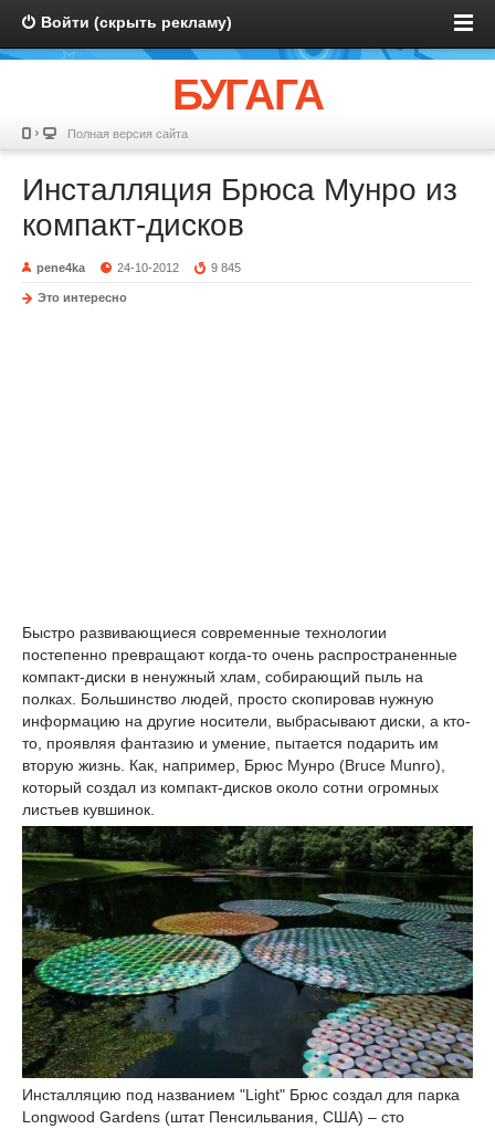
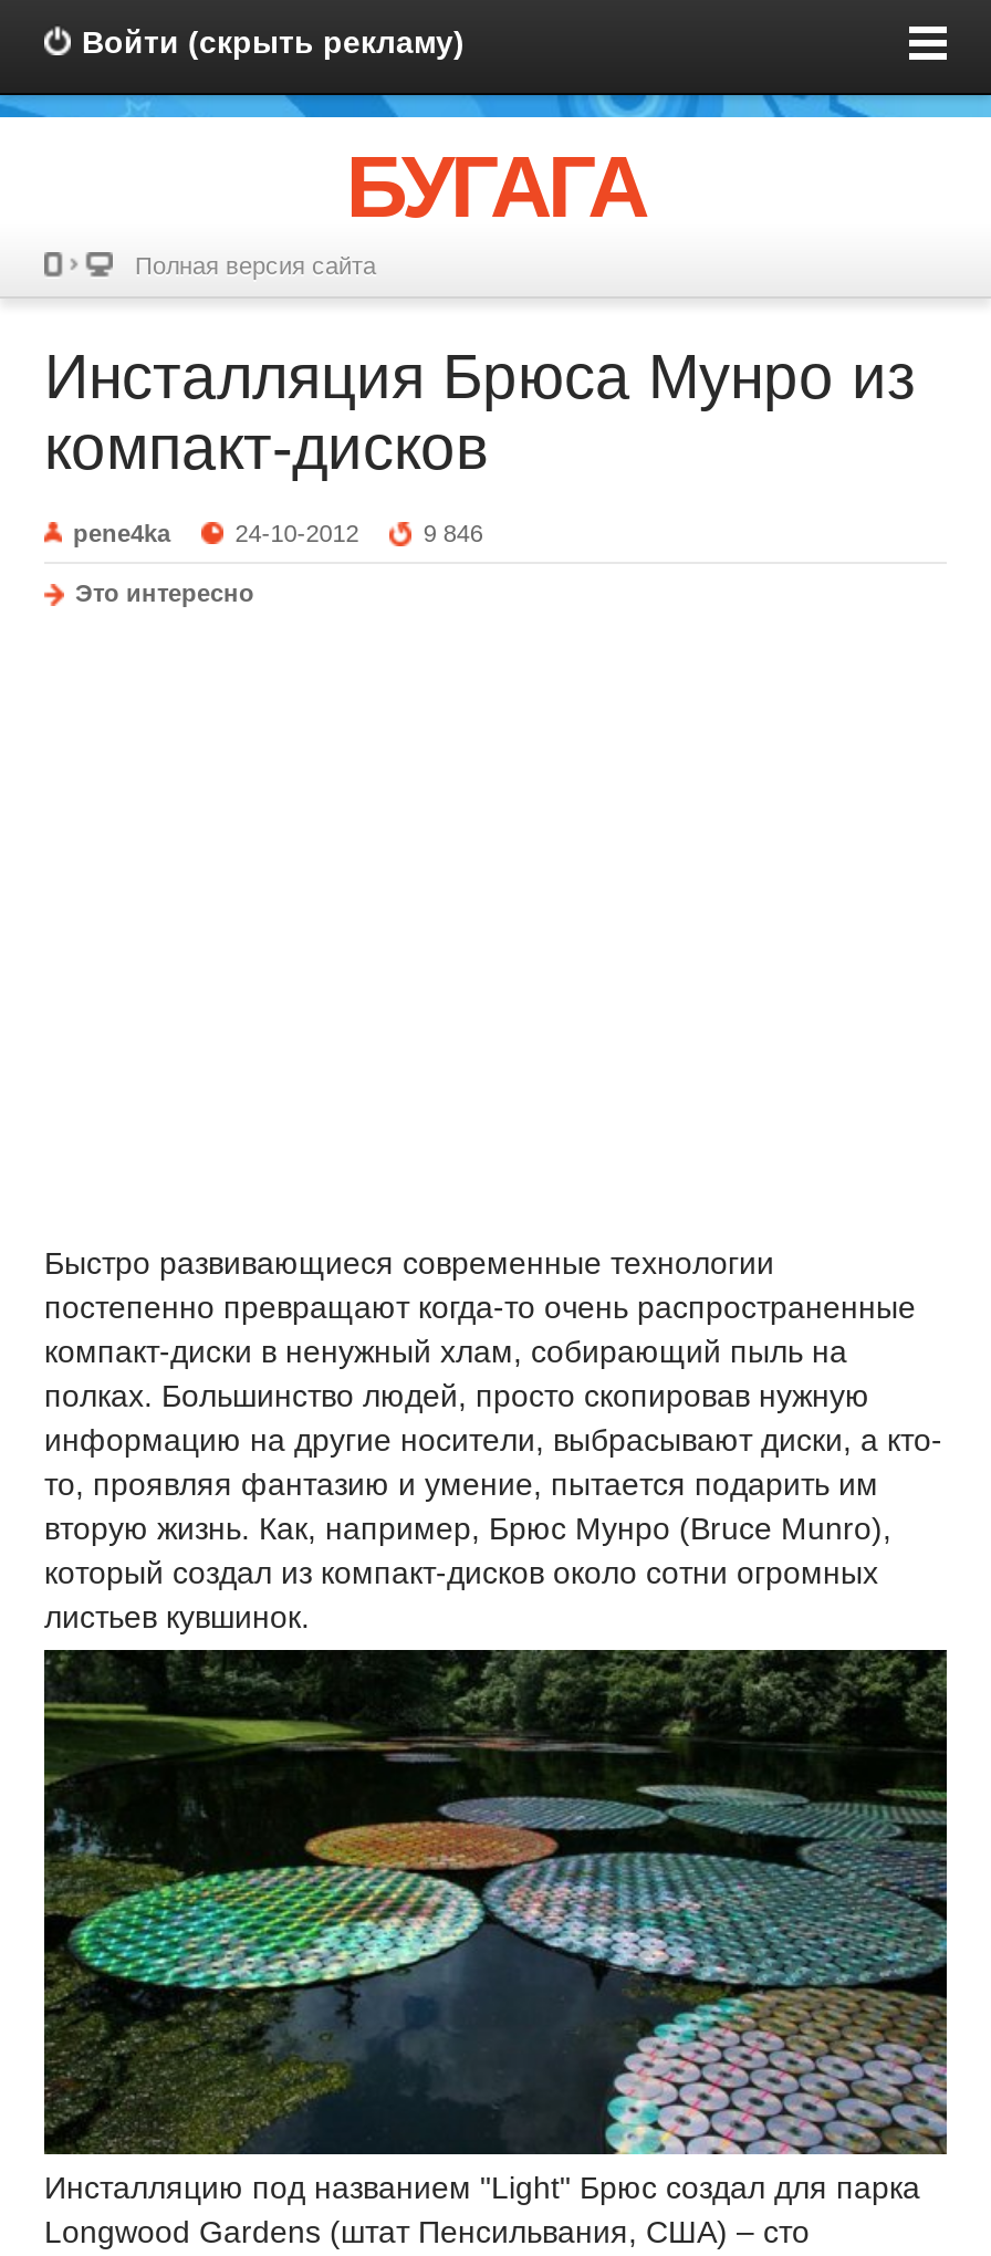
- 9 845
+ 9 846
